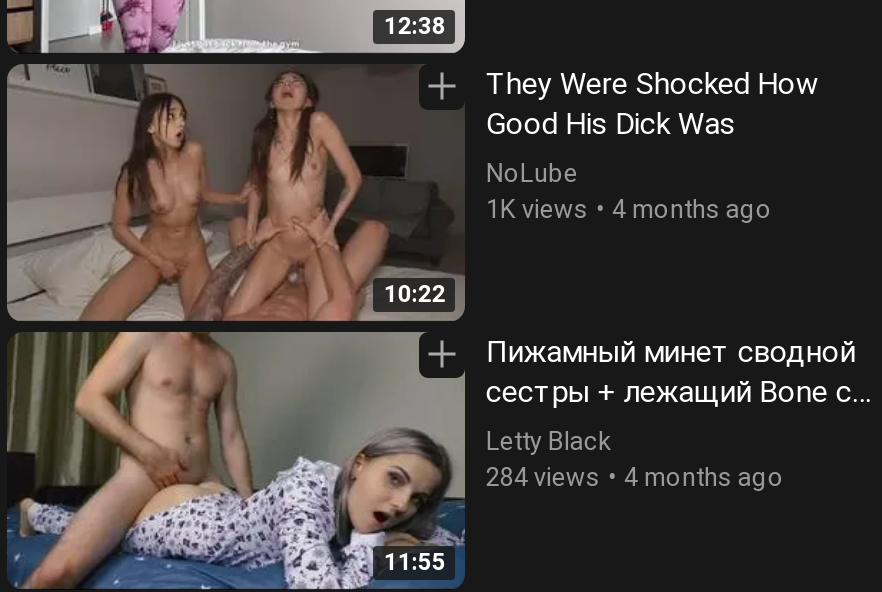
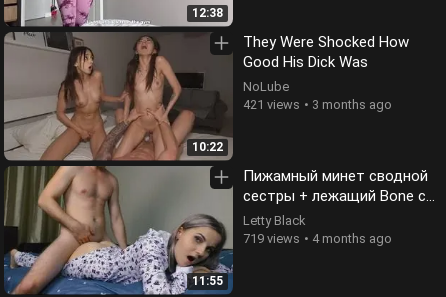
- 1K views
+ 421 views

- 4 months ago
+ 3 months ago

- 284 views 4 months ago
+ 719 views 4 months ago
